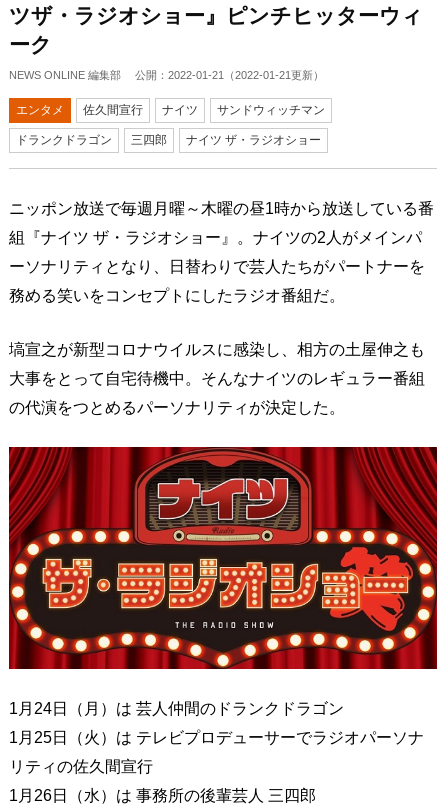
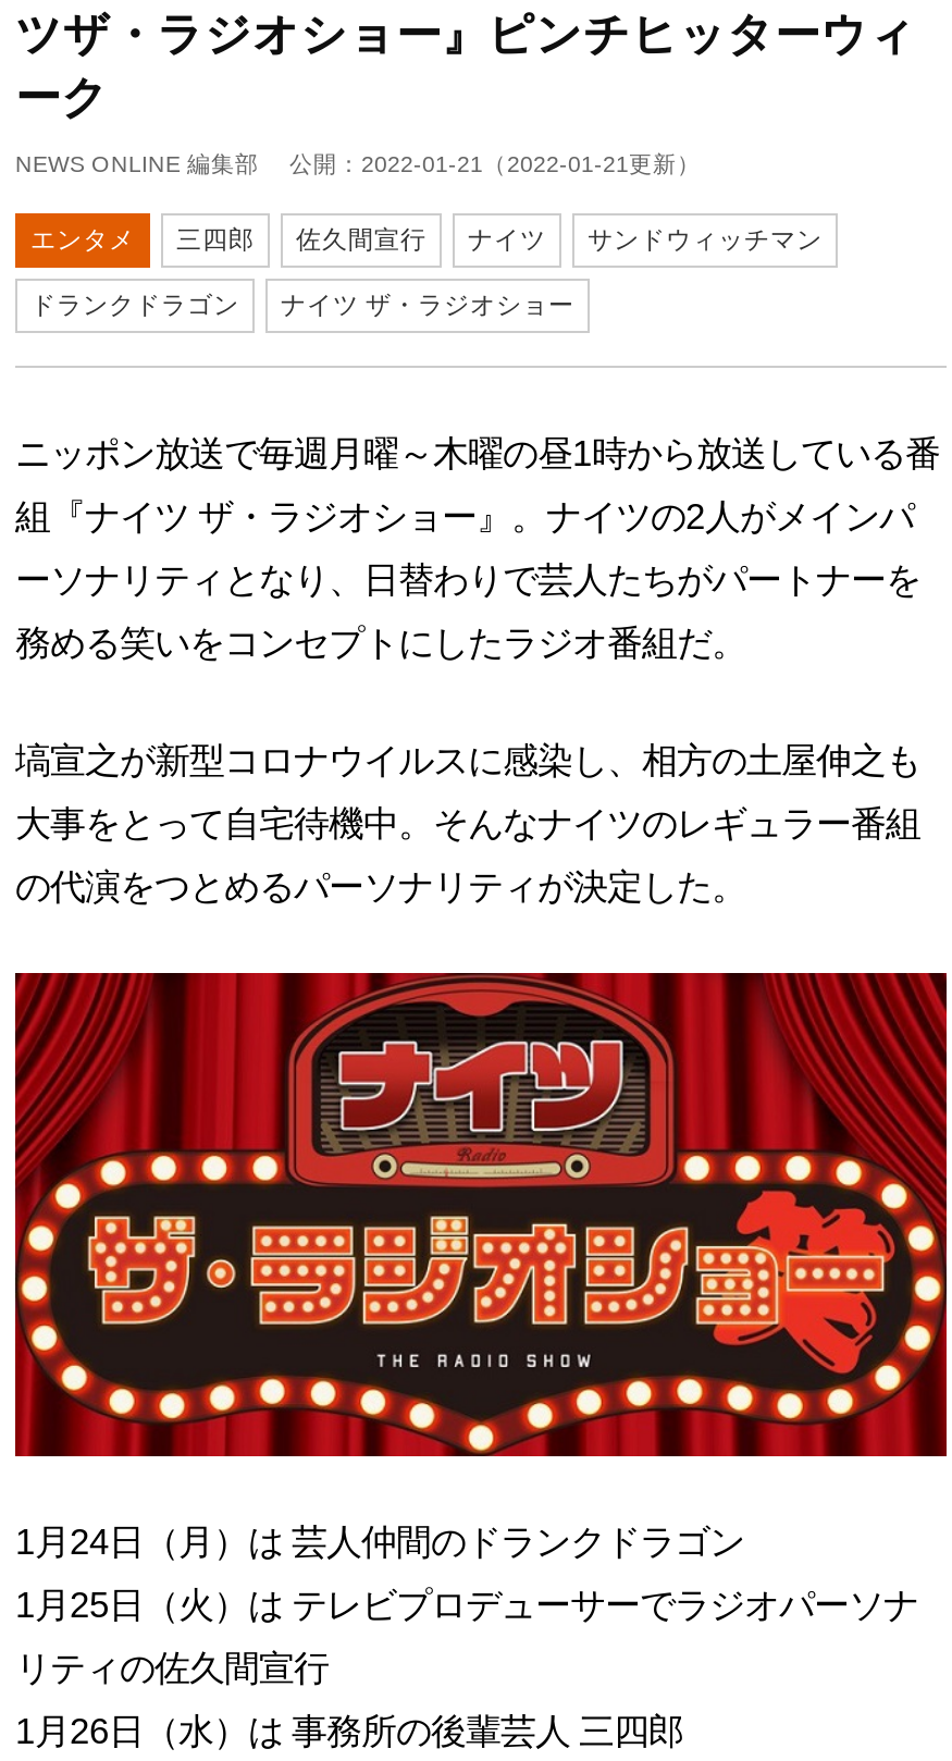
moved up: 三四郎
